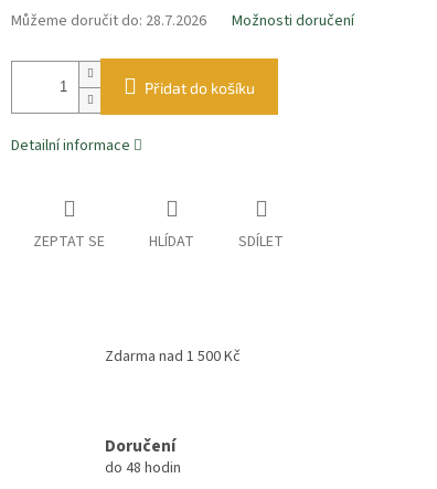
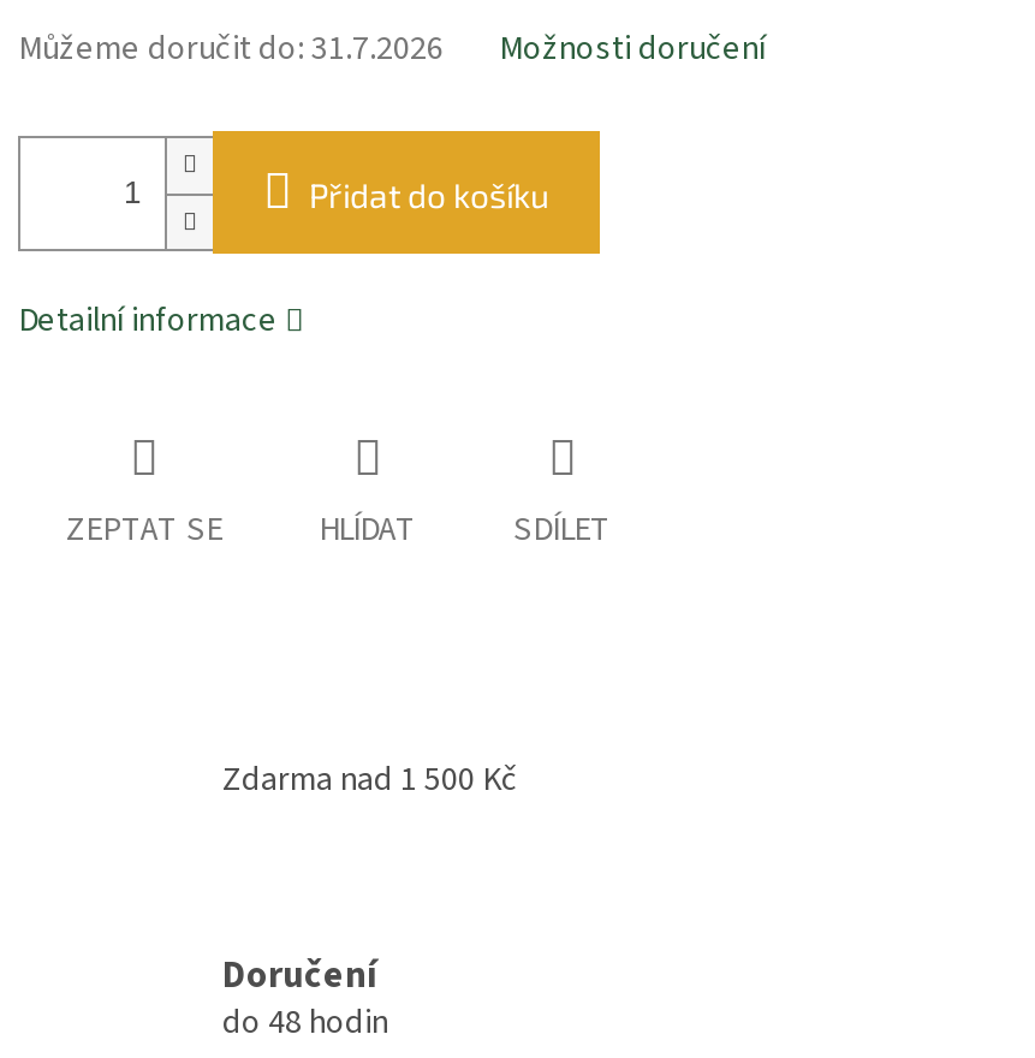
- Můžeme doručit do: 28.7.2026
+ Můžeme doručit do: 31.7.2026
